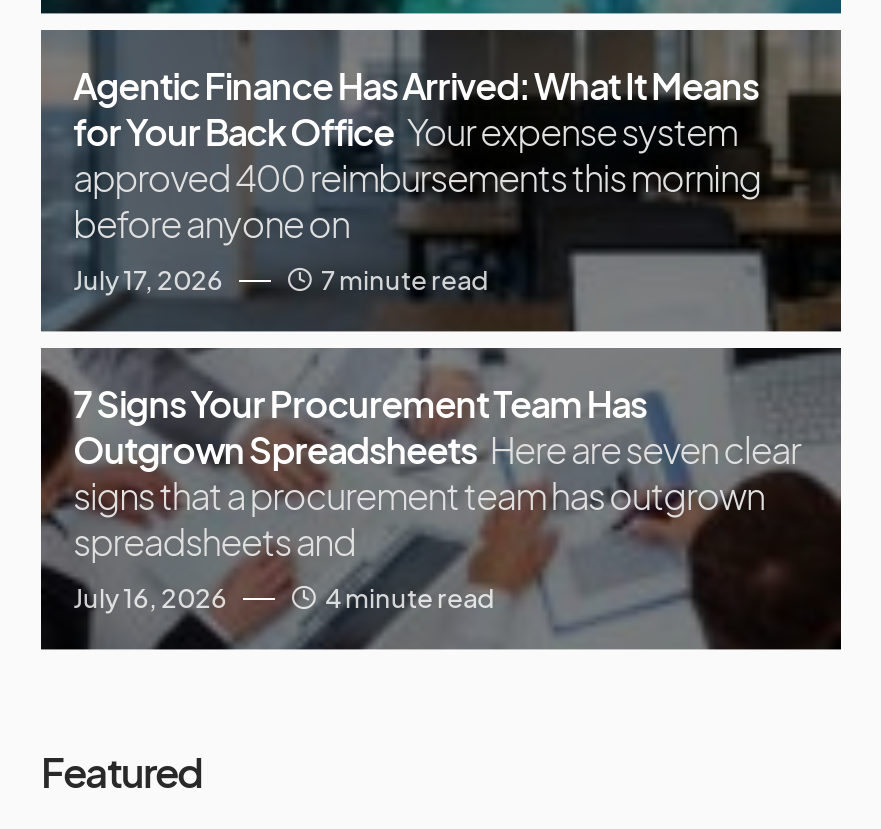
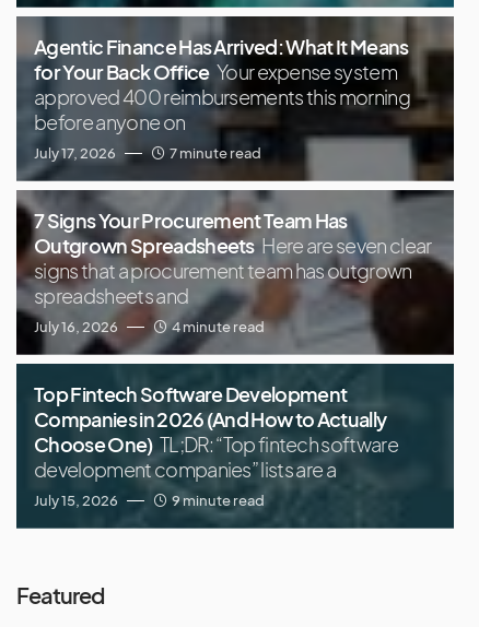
+ [image]
+ Top Fintech Software Development
+ Companies in 2026 (And How to Actually
+ Choose One) TL;DR: “Top fintech software
+ development companies” lists are a
+ July 15, 2026
+ 9 minute read
